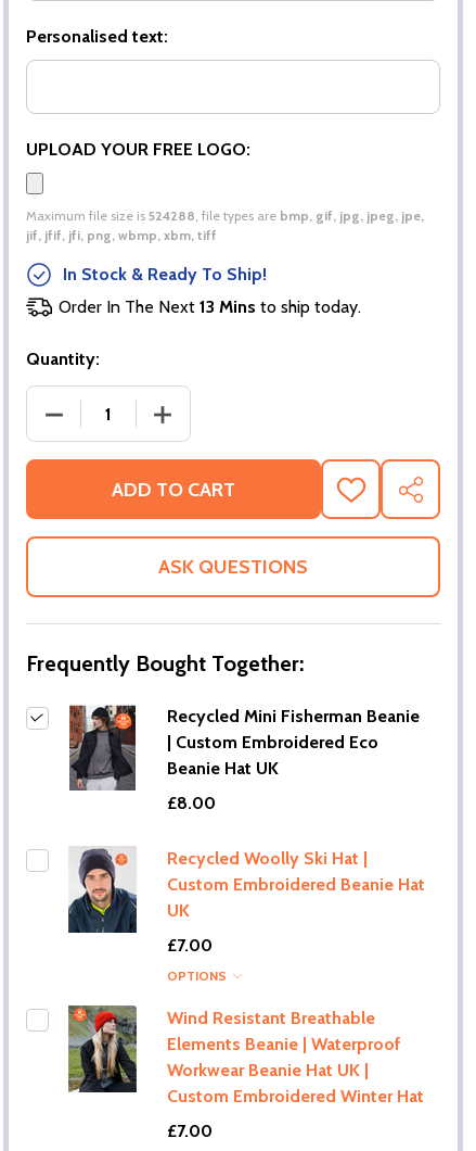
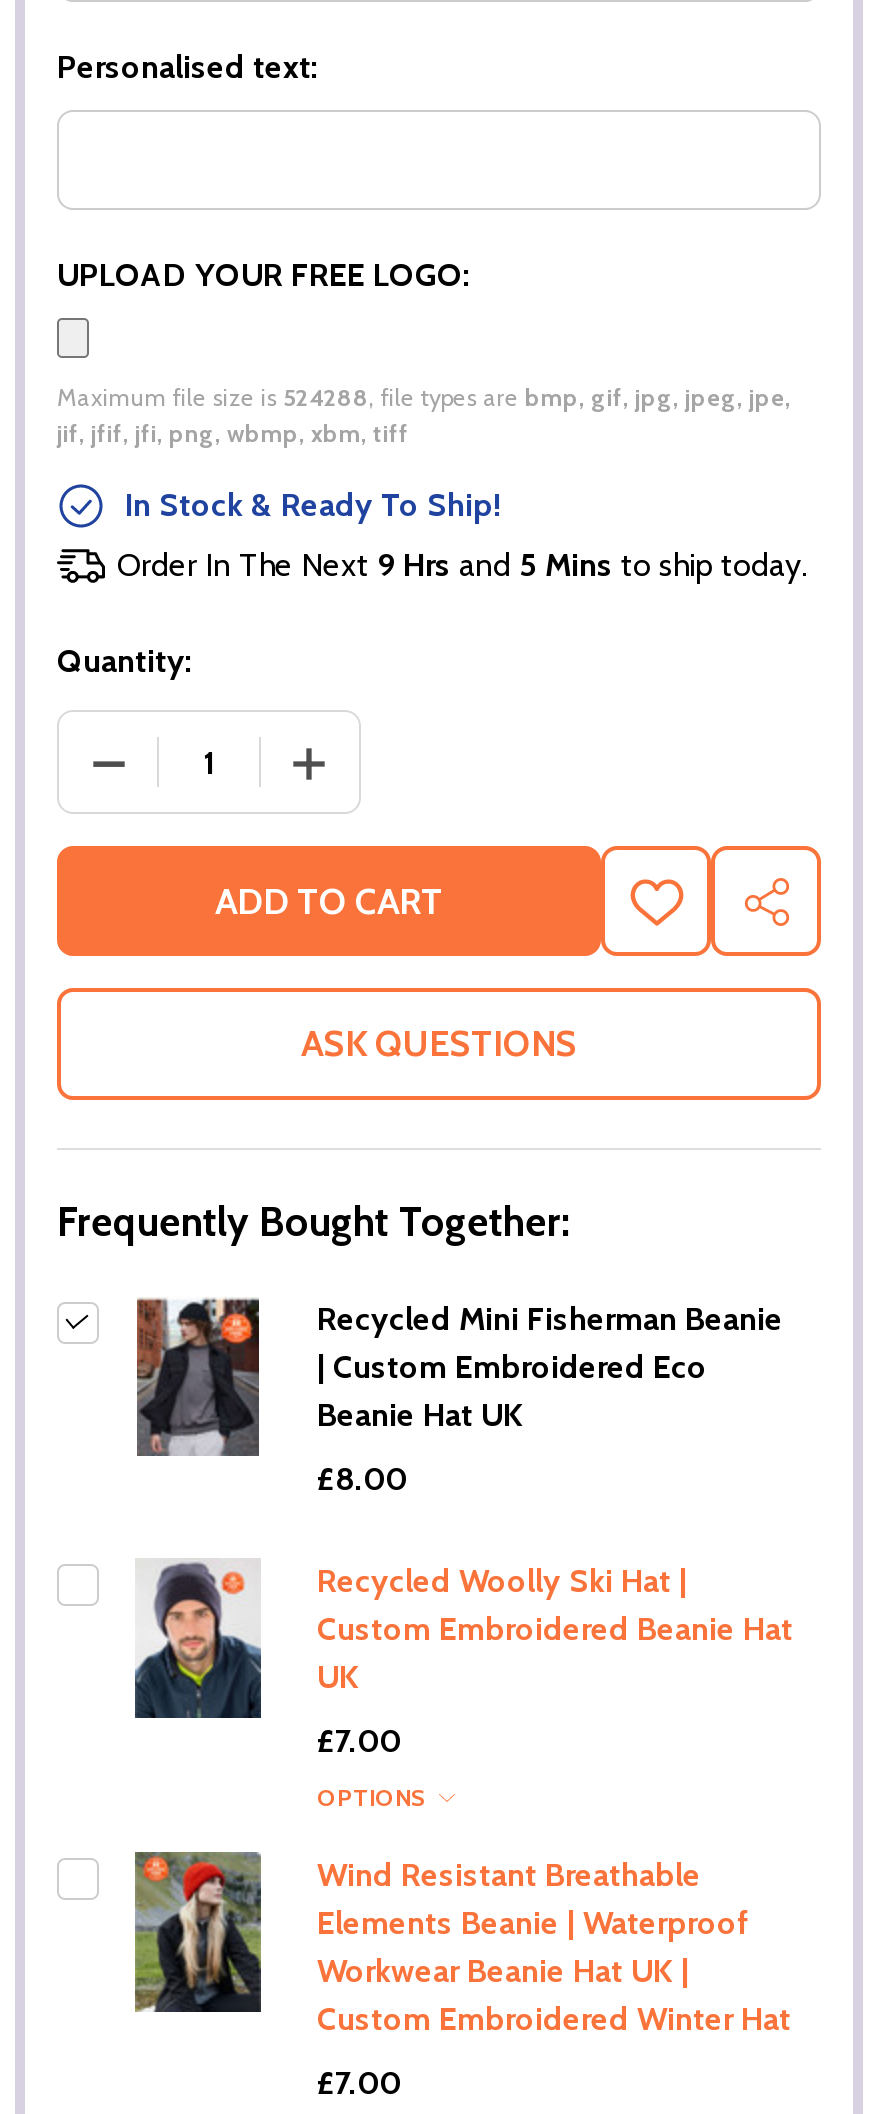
- Order In The Next 13 Mins to ship today.
+ Order In The Next 9 Hrs and 5 Mins to ship today.
